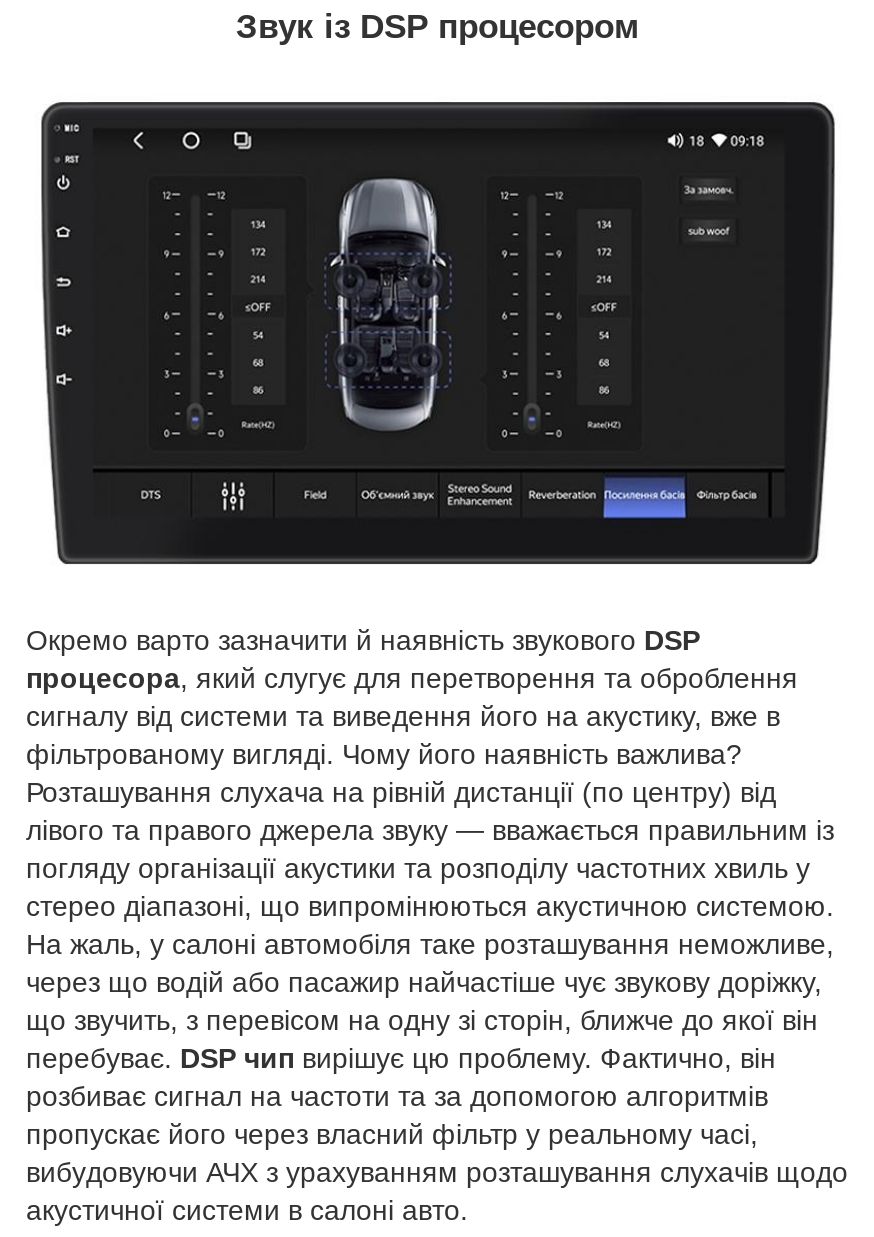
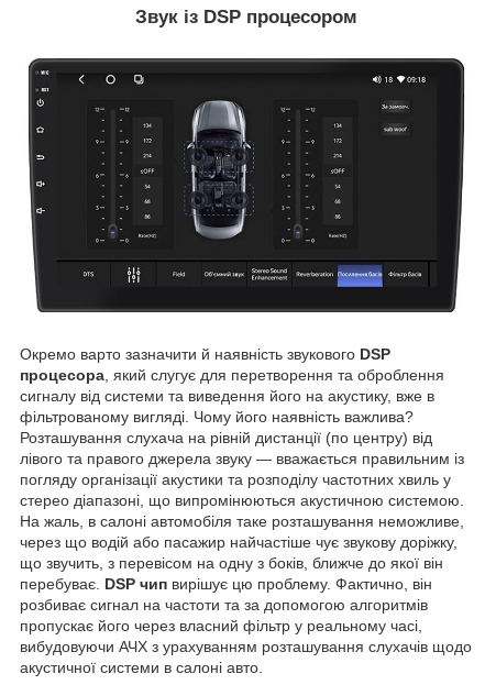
- На жаль, у салоні автомобіля таке розташування неможливе,
+ На жаль, в салоні автомобіля таке розташування неможливе,

- що звучить, з перевісом на одну зі сторін, ближче до якої він
+ що звучить, з перевісом на одну з боків, ближче до якої він
